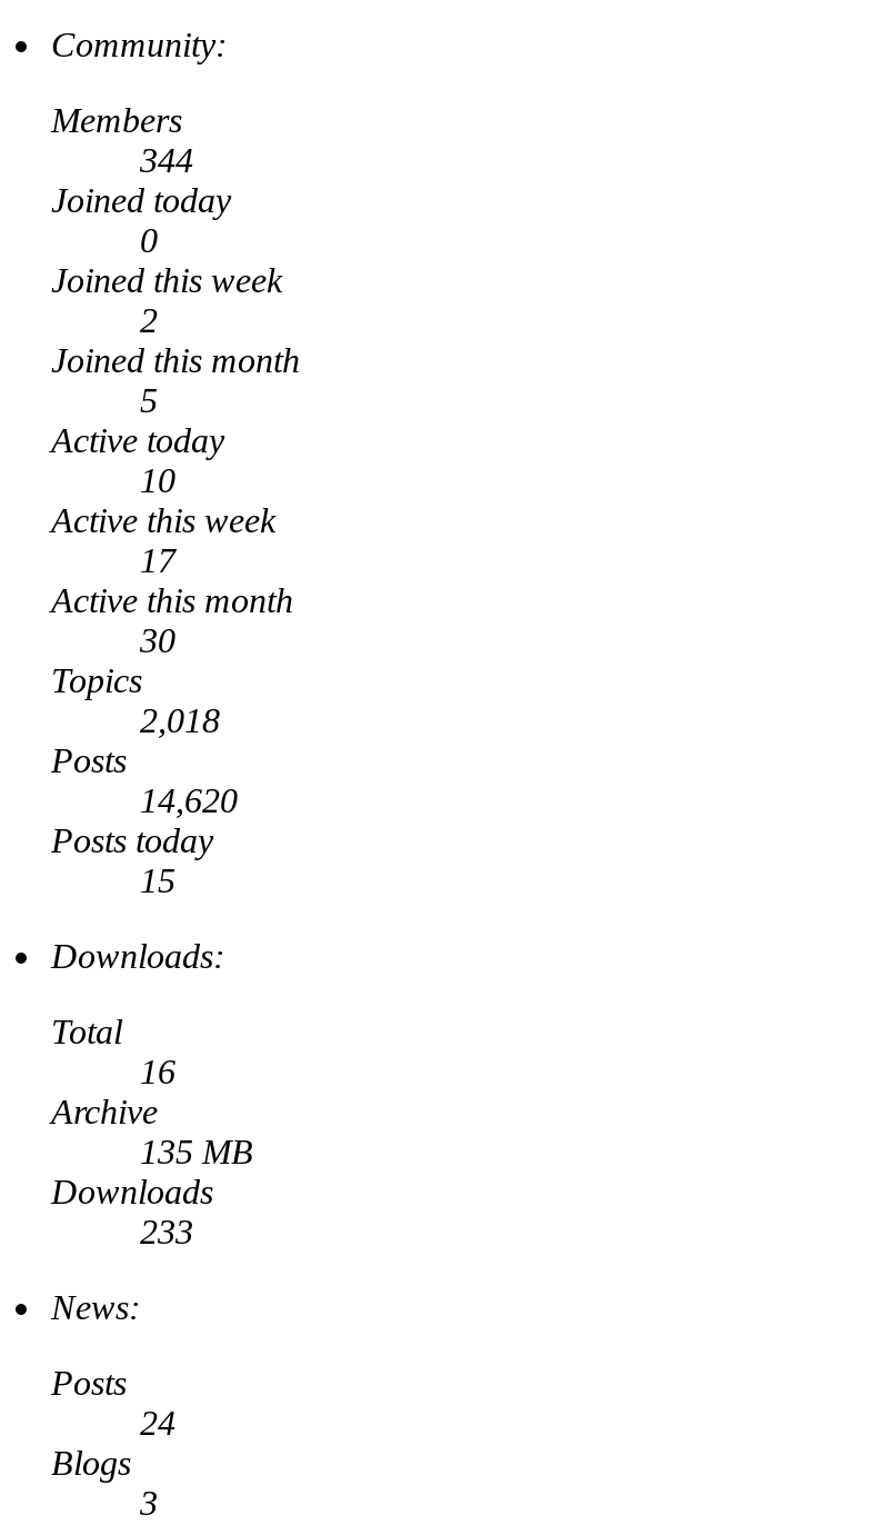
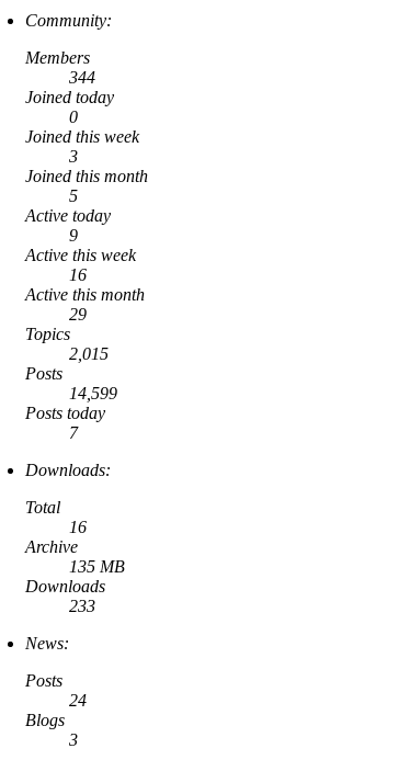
- 2
+ 3

- 10
+ 9

- 17
+ 16

- 30
+ 29

- 2,018
+ 2,015

- 14,620
+ 14,599

- 15
+ 7
